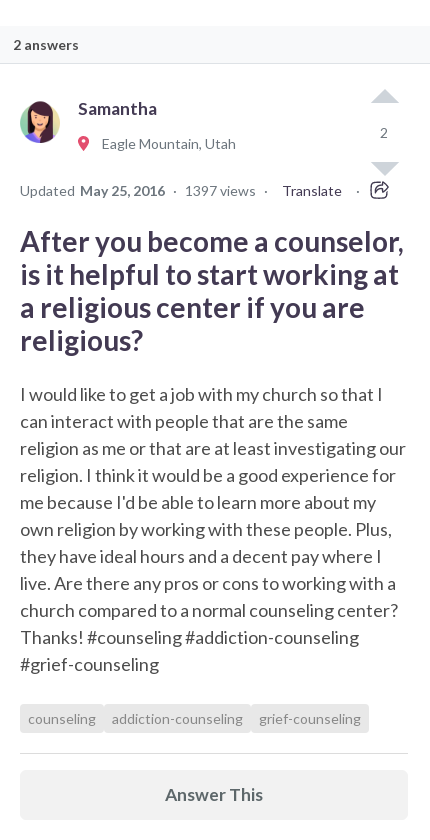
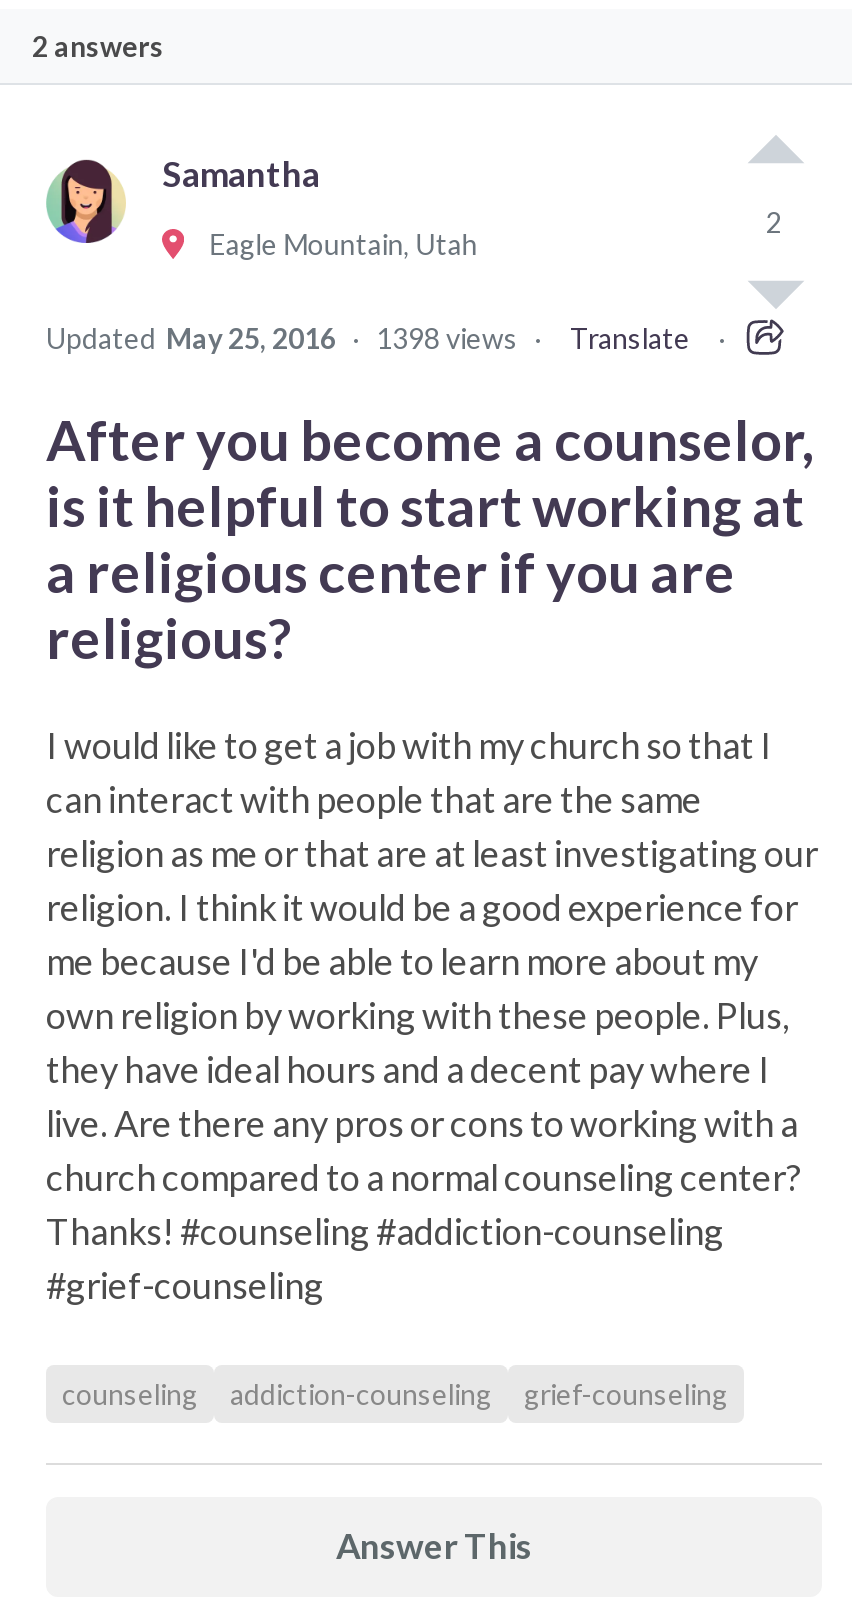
- Updated May 25, 2016 · 1397 views ·
+ Updated May 25, 2016 · 1398 views ·
